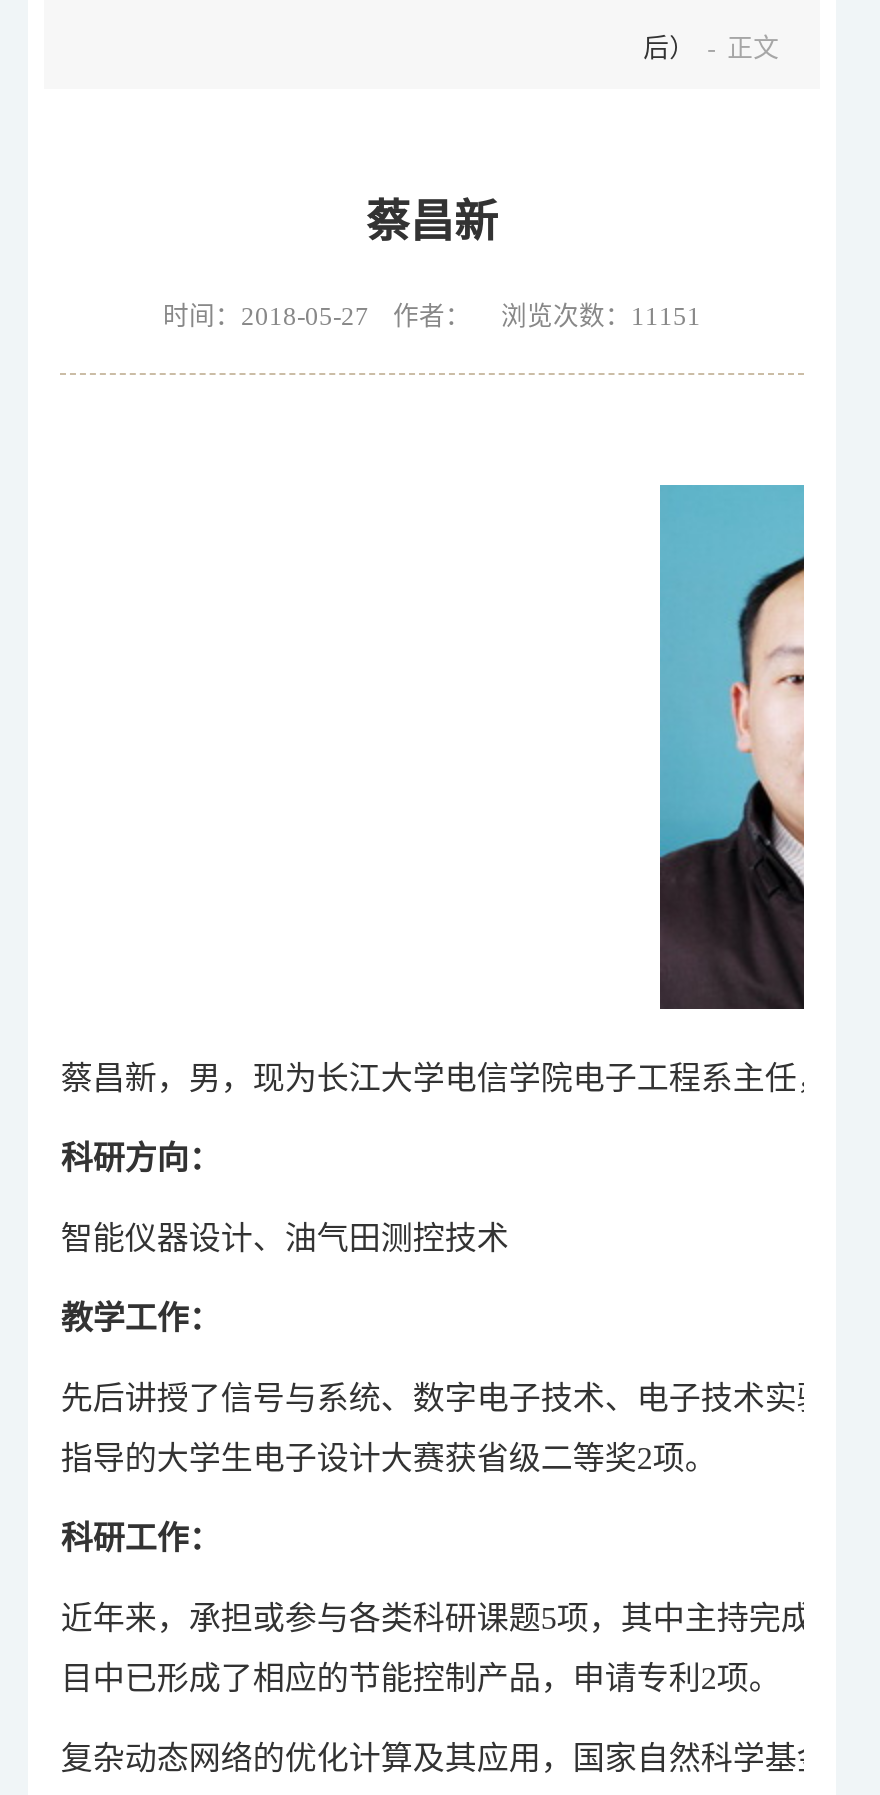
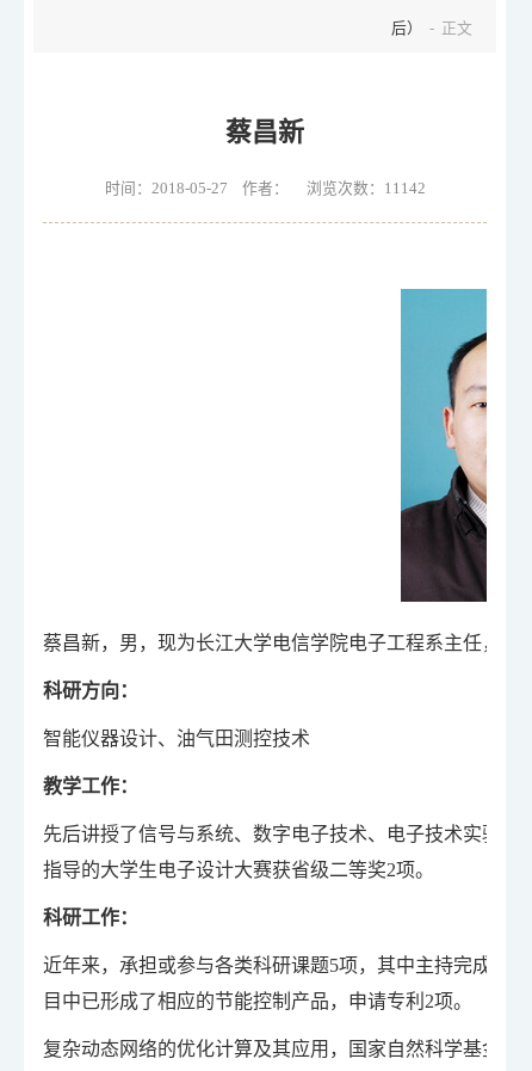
- 时间：2018-05-27 作者： 浏览次数：11151
+ 时间：2018-05-27 作者： 浏览次数：11142
